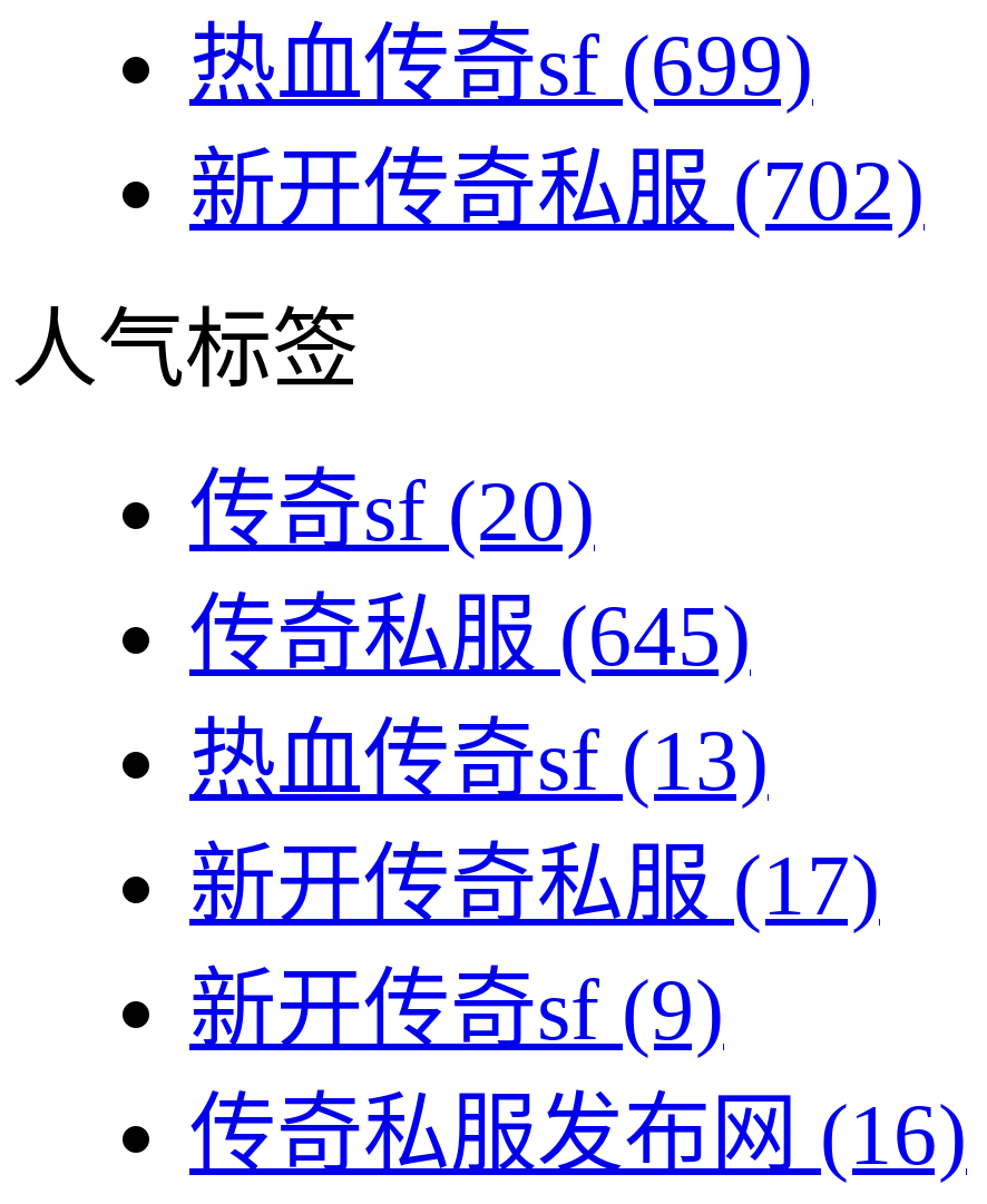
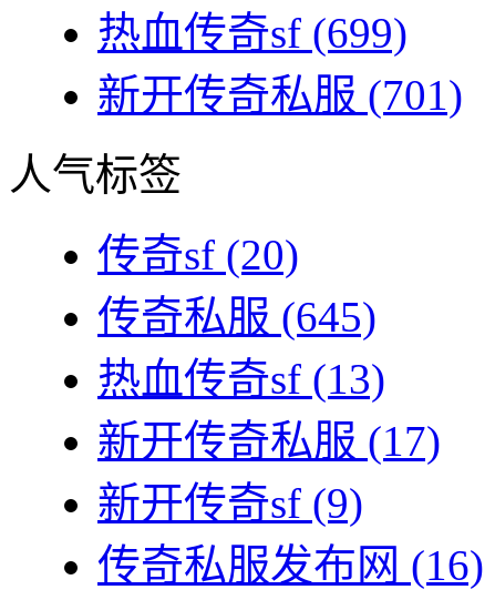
- 新开传奇私服(702)
+ 新开传奇私服(701)
